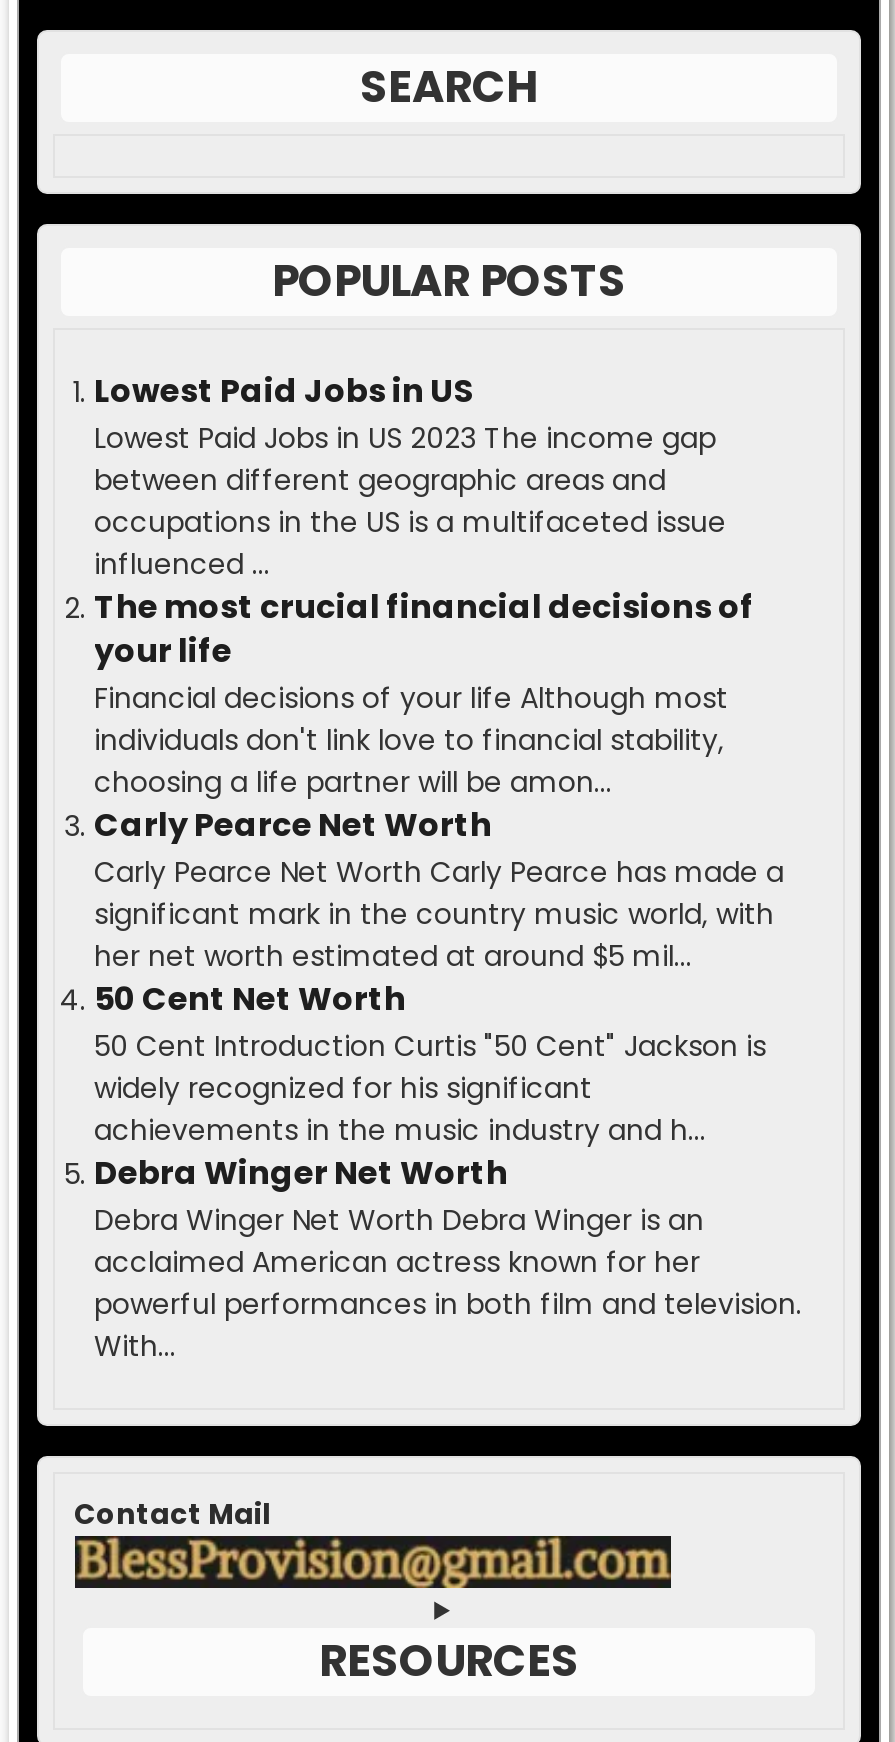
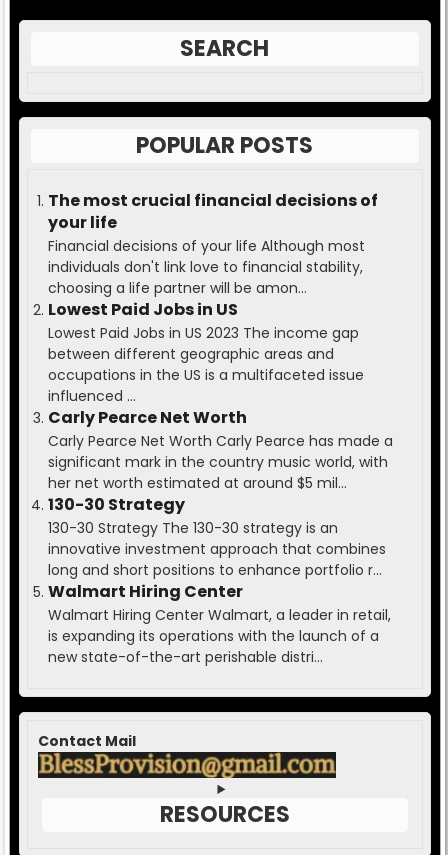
moved down: Lowest Paid Jobs in US | Lowest Paid Jobs in US 2023 The income gap | between different geographic areas and | occupations in the US is a multifaceted issue | influenced ...

moved up: The most crucial financial decisions of | your life | Financial decisions of your life Although most | individuals don't link love to financial stability, | choosing a life partner will be amon...

- 50 Cent Net Worth
- 50 Cent Introduction Curtis "50 Cent" Jackson is
- widely recognized for his significant
- achievements in the music industry and h...
- Debra Winger Net Worth
- Debra Winger Net Worth Debra Winger is an
- acclaimed American actress known for her
- powerful performances in both film and television.
- With...
+ 130-30 Strategy
+ 130-30 Strategy The 130-30 strategy is an
+ innovative investment approach that combines
+ long and short positions to enhance portfolio r...
+ Walmart Hiring Center
+ Walmart Hiring Center Walmart, a leader in retail,
+ is expanding its operations with the launch of a
+ new state-of-the-art perishable distri...
